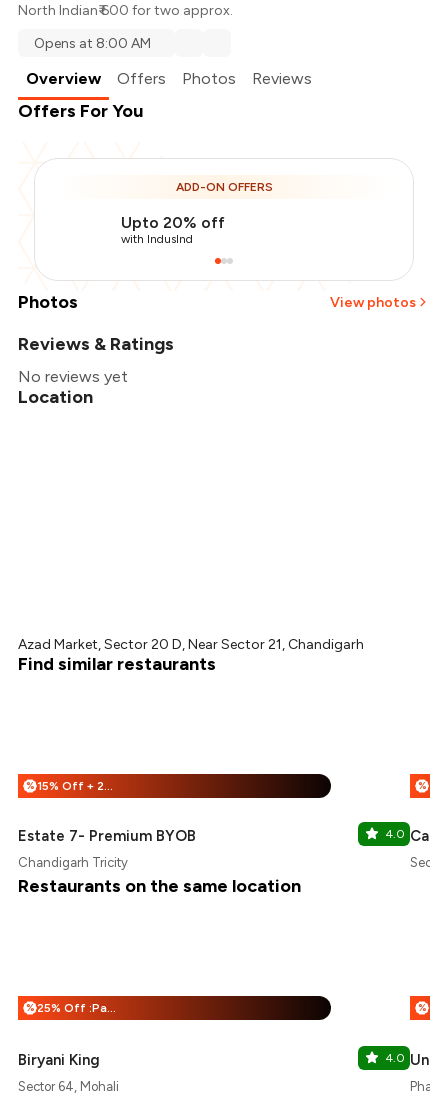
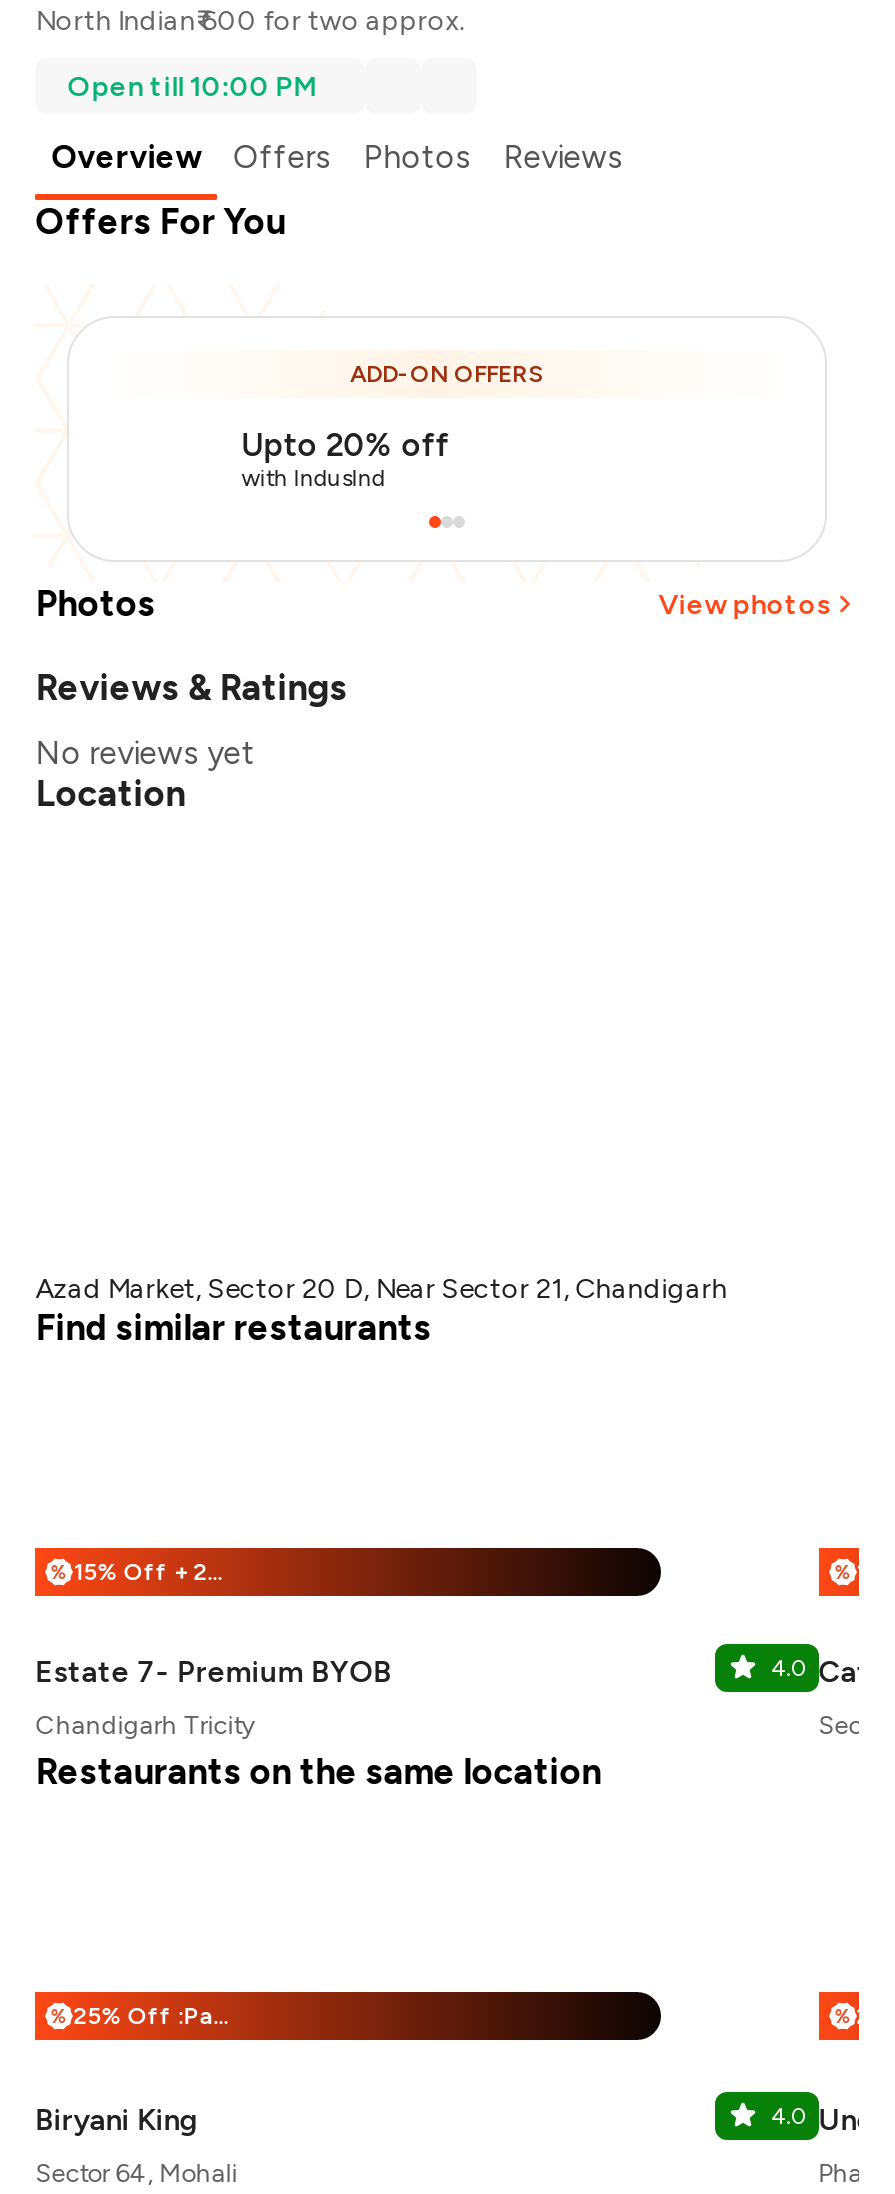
- Opens at 8:00 AM
+ Open till 10:00 PM
